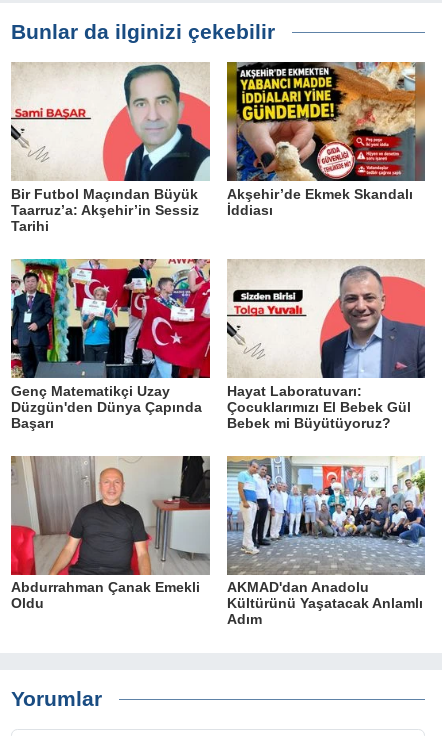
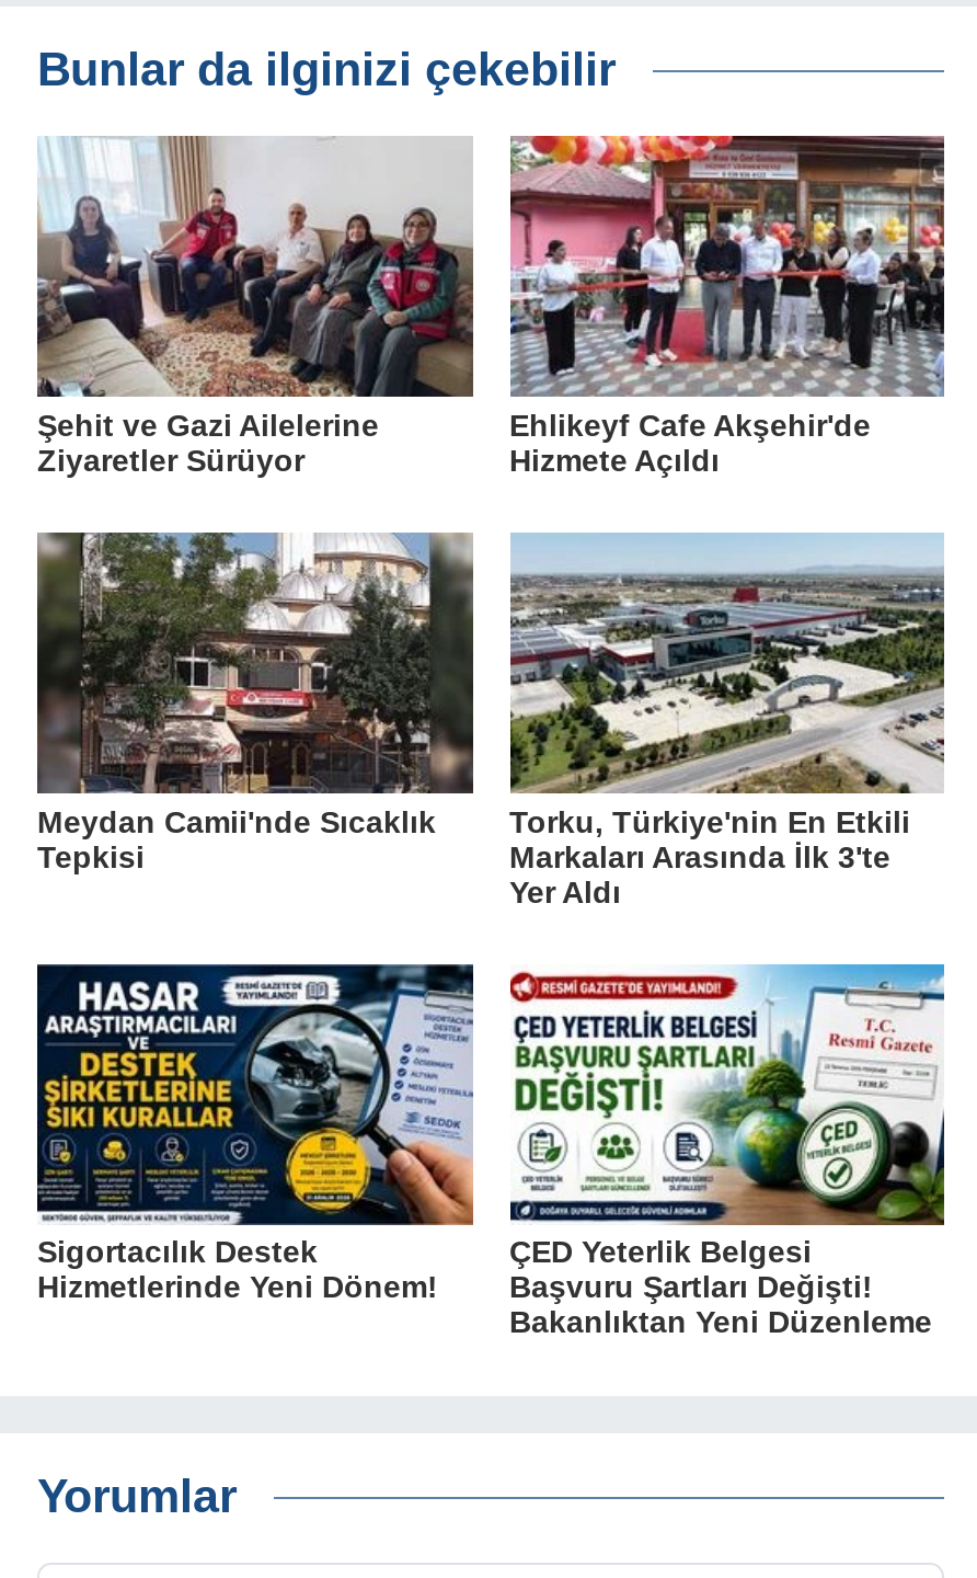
- [image]
- Bir Futbol Maçından Büyük
- Taarruz’a: Akşehir’in Sessiz
- Tarihi
+ [image]
+ Şehit ve Gazi Ailelerine
+ Ziyaretler Sürüyor

- [image]
- Akşehir’de Ekmek Skandalı
- İddiası
+ [image]
+ Ehlikeyf Cafe Akşehir'de
+ Hizmete Açıldı

- [image]
- Genç Matematikçi Uzay
- Düzgün'den Dünya Çapında
- Başarı
+ [image]
+ Meydan Camii'nde Sıcaklık
+ Tepkisi

- [image]
- Hayat Laboratuvarı:
- Çocuklarımızı El Bebek Gül
- Bebek mi Büyütüyoruz?
+ [image]
+ Torku, Türkiye'nin En Etkili
+ Markaları Arasında İlk 3'te
+ Yer Aldı

- [image]
- Abdurrahman Çanak Emekli
- Oldu
+ [image]
+ Sigortacılık Destek
+ Hizmetlerinde Yeni Dönem!

- [image]
- AKMAD'dan Anadolu
- Kültürünü Yaşatacak Anlamlı
- Adım
+ [image]
+ ÇED Yeterlik Belgesi
+ Başvuru Şartları Değişti!
+ Bakanlıktan Yeni Düzenleme
